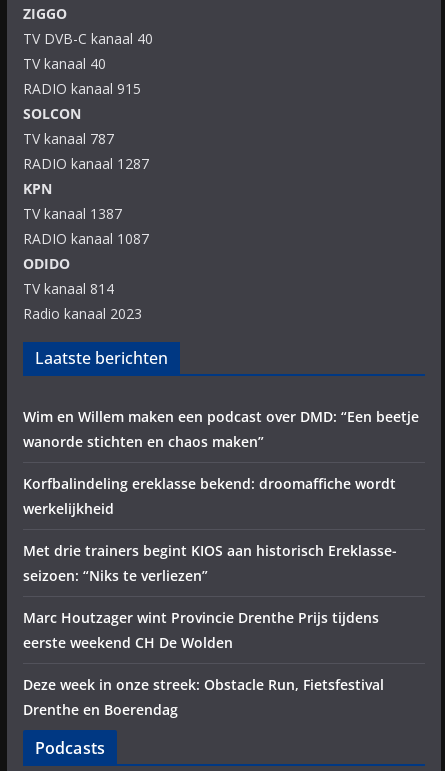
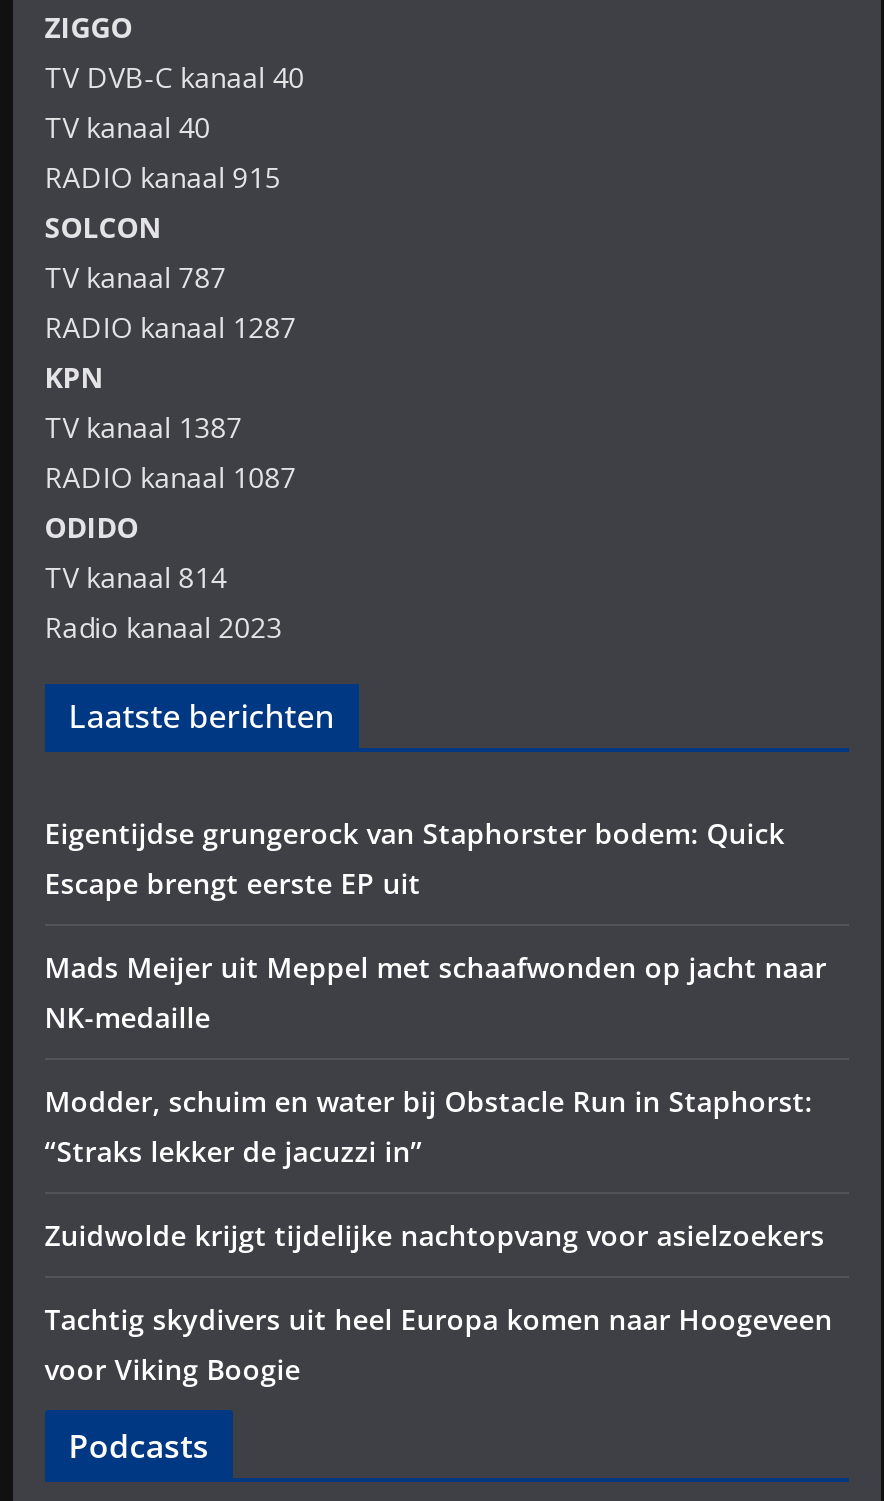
- Wim en Willem maken een podcast over DMD: “Een beetje
- wanorde stichten en chaos maken”
+ Eigentijdse grungerock van Staphorster bodem: Quick
+ Escape brengt eerste EP uit

- Korfbalindeling ereklasse bekend: droomaffiche wordt
- werkelijkheid
+ Mads Meijer uit Meppel met schaafwonden op jacht naar
+ NK-medaille

- Met drie trainers begint KIOS aan historisch Ereklasse-
- seizoen: “Niks te verliezen”
+ Modder, schuim en water bij Obstacle Run in Staphorst:
+ “Straks lekker de jacuzzi in”

- Marc Houtzager wint Provincie Drenthe Prijs tijdens
- eerste weekend CH De Wolden
+ Zuidwolde krijgt tijdelijke nachtopvang voor asielzoekers

- Deze week in onze streek: Obstacle Run, Fietsfestival
- Drenthe en Boerendag
+ Tachtig skydivers uit heel Europa komen naar Hoogeveen
+ voor Viking Boogie
